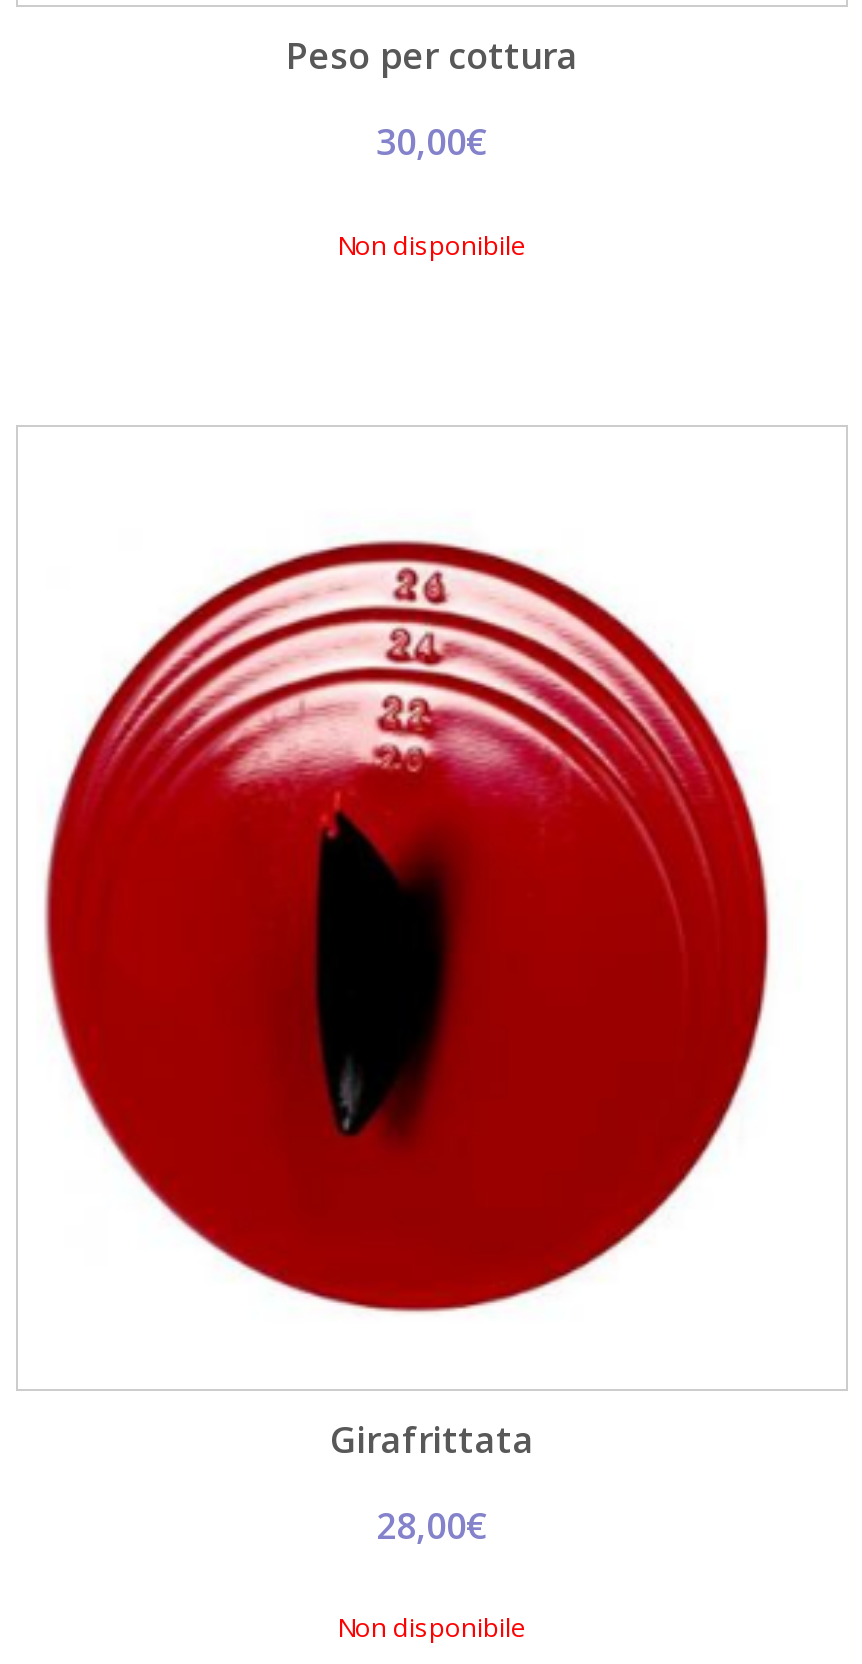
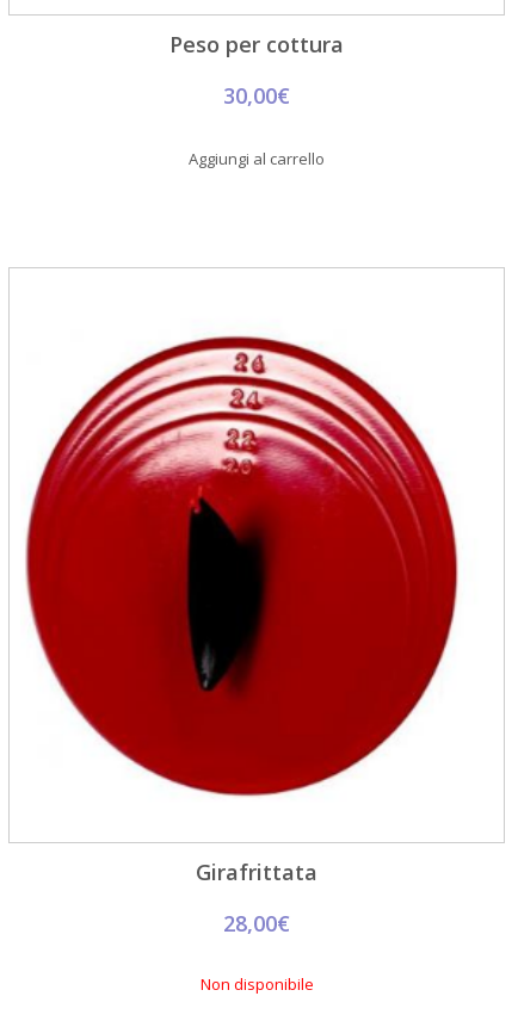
- Non disponibile
+ Aggiungi al carrello
